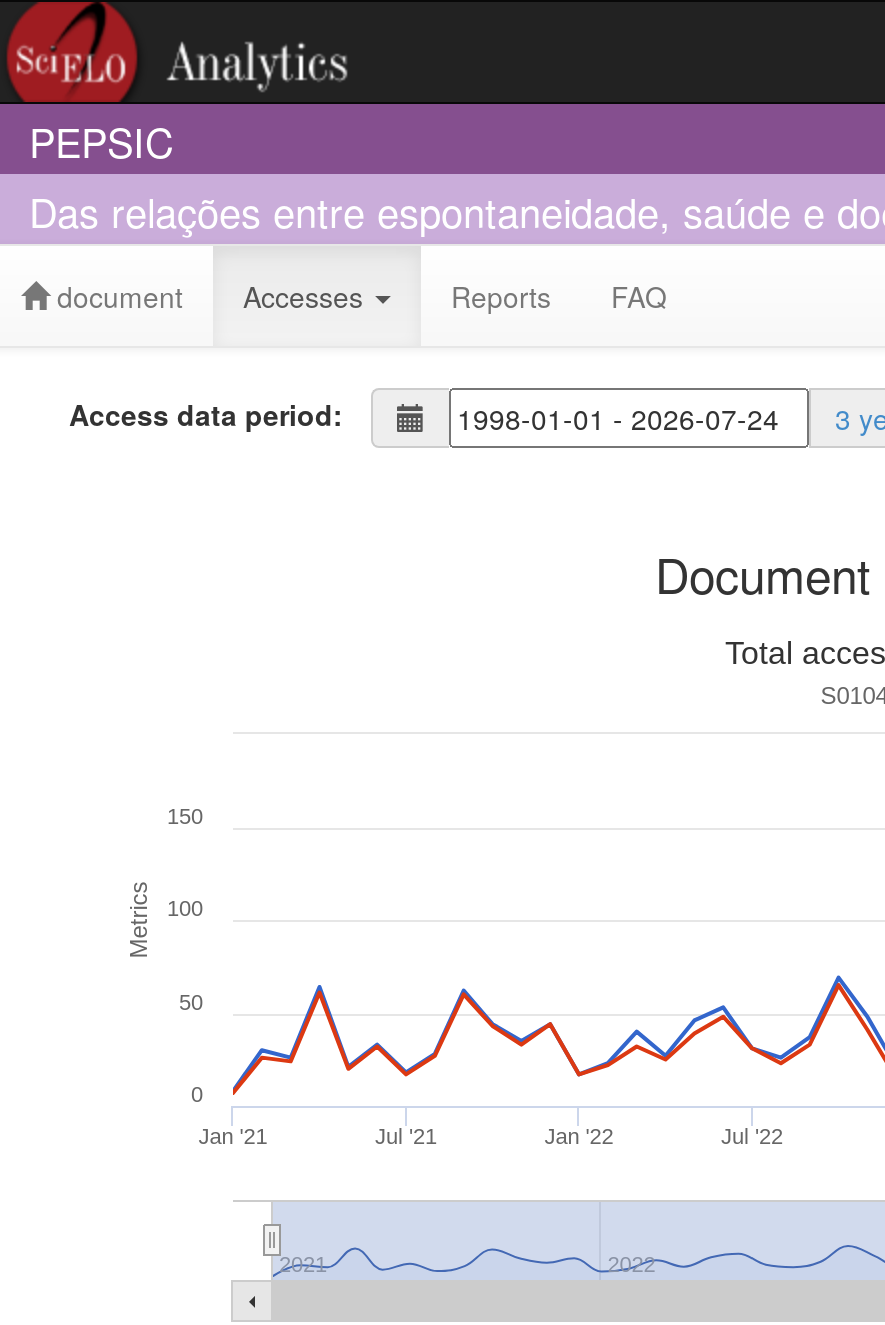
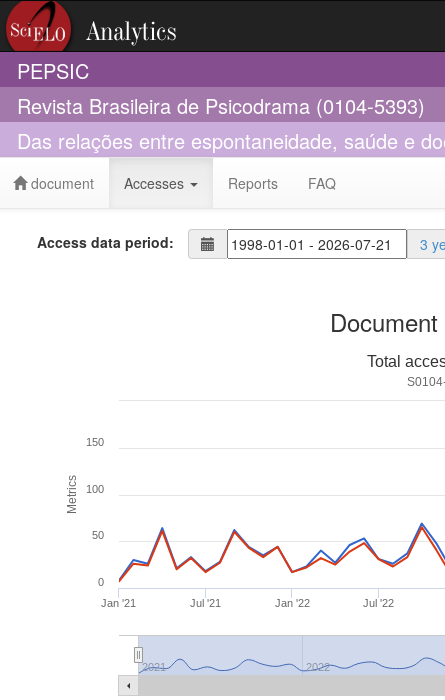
+ Revista Brasileira de Psicodrama (0104-5393)
